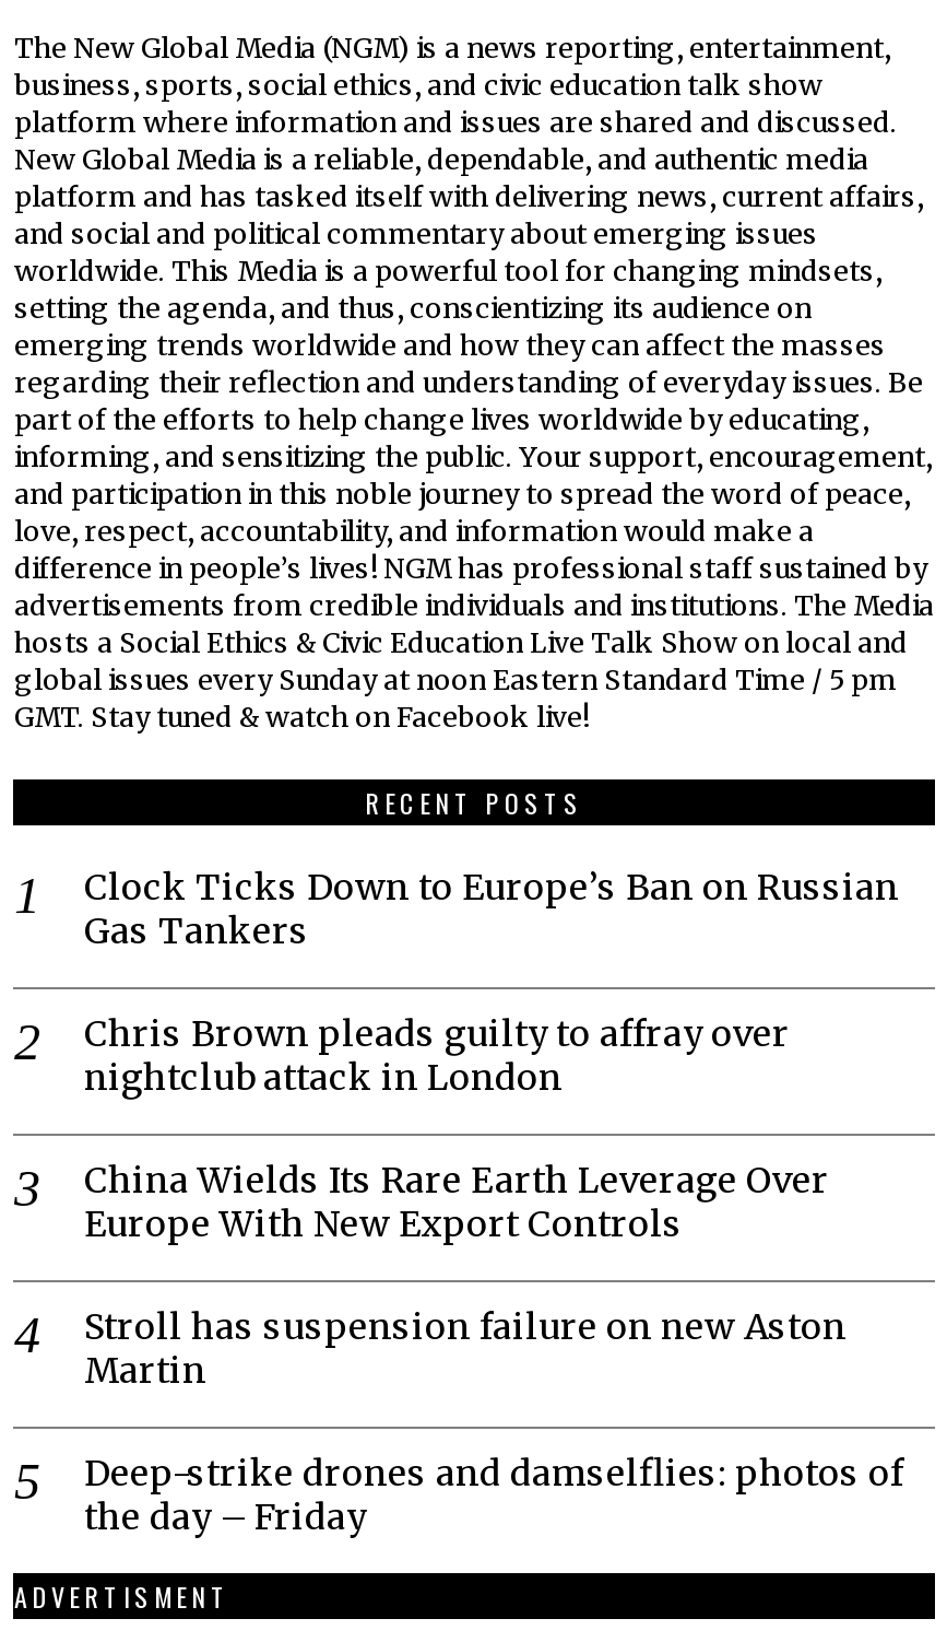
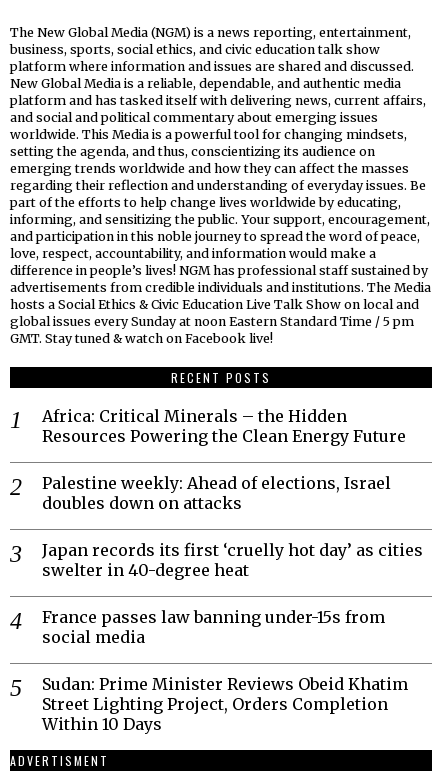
- Clock Ticks Down to Europe’s Ban on Russian
- Gas Tankers
+ Africa: Critical Minerals – the Hidden
+ Resources Powering the Clean Energy Future

- Chris Brown pleads guilty to affray over
- nightclub attack in London
+ Palestine weekly: Ahead of elections, Israel
+ doubles down on attacks

- China Wields Its Rare Earth Leverage Over
- Europe With New Export Controls
+ Japan records its first ‘cruelly hot day’ as cities
+ swelter in 40-degree heat

- Stroll has suspension failure on new Aston
- Martin
+ France passes law banning under-15s from
+ social media

- Deep-strike drones and damselflies: photos of
- the day – Friday
+ Sudan: Prime Minister Reviews Obeid Khatim
+ Street Lighting Project, Orders Completion
+ Within 10 Days
